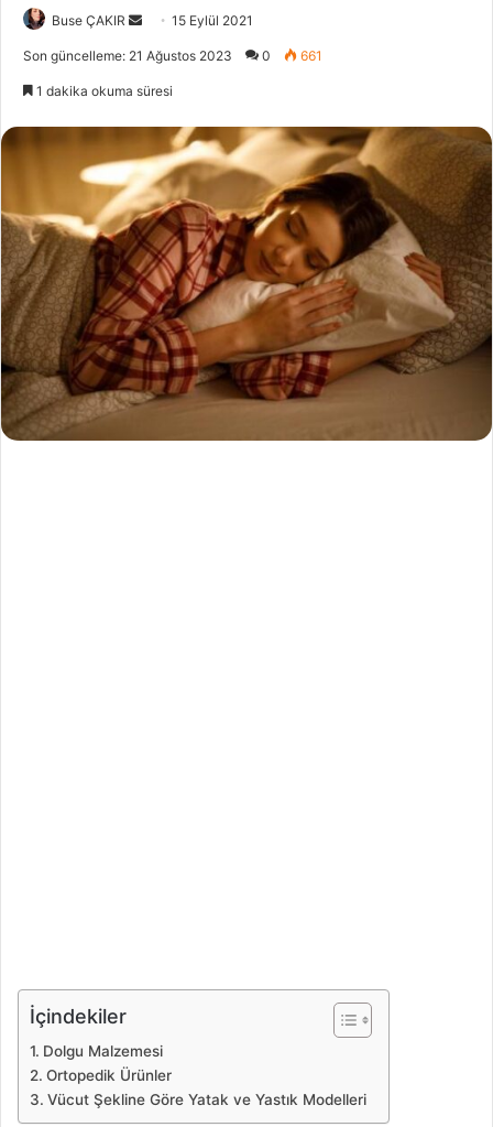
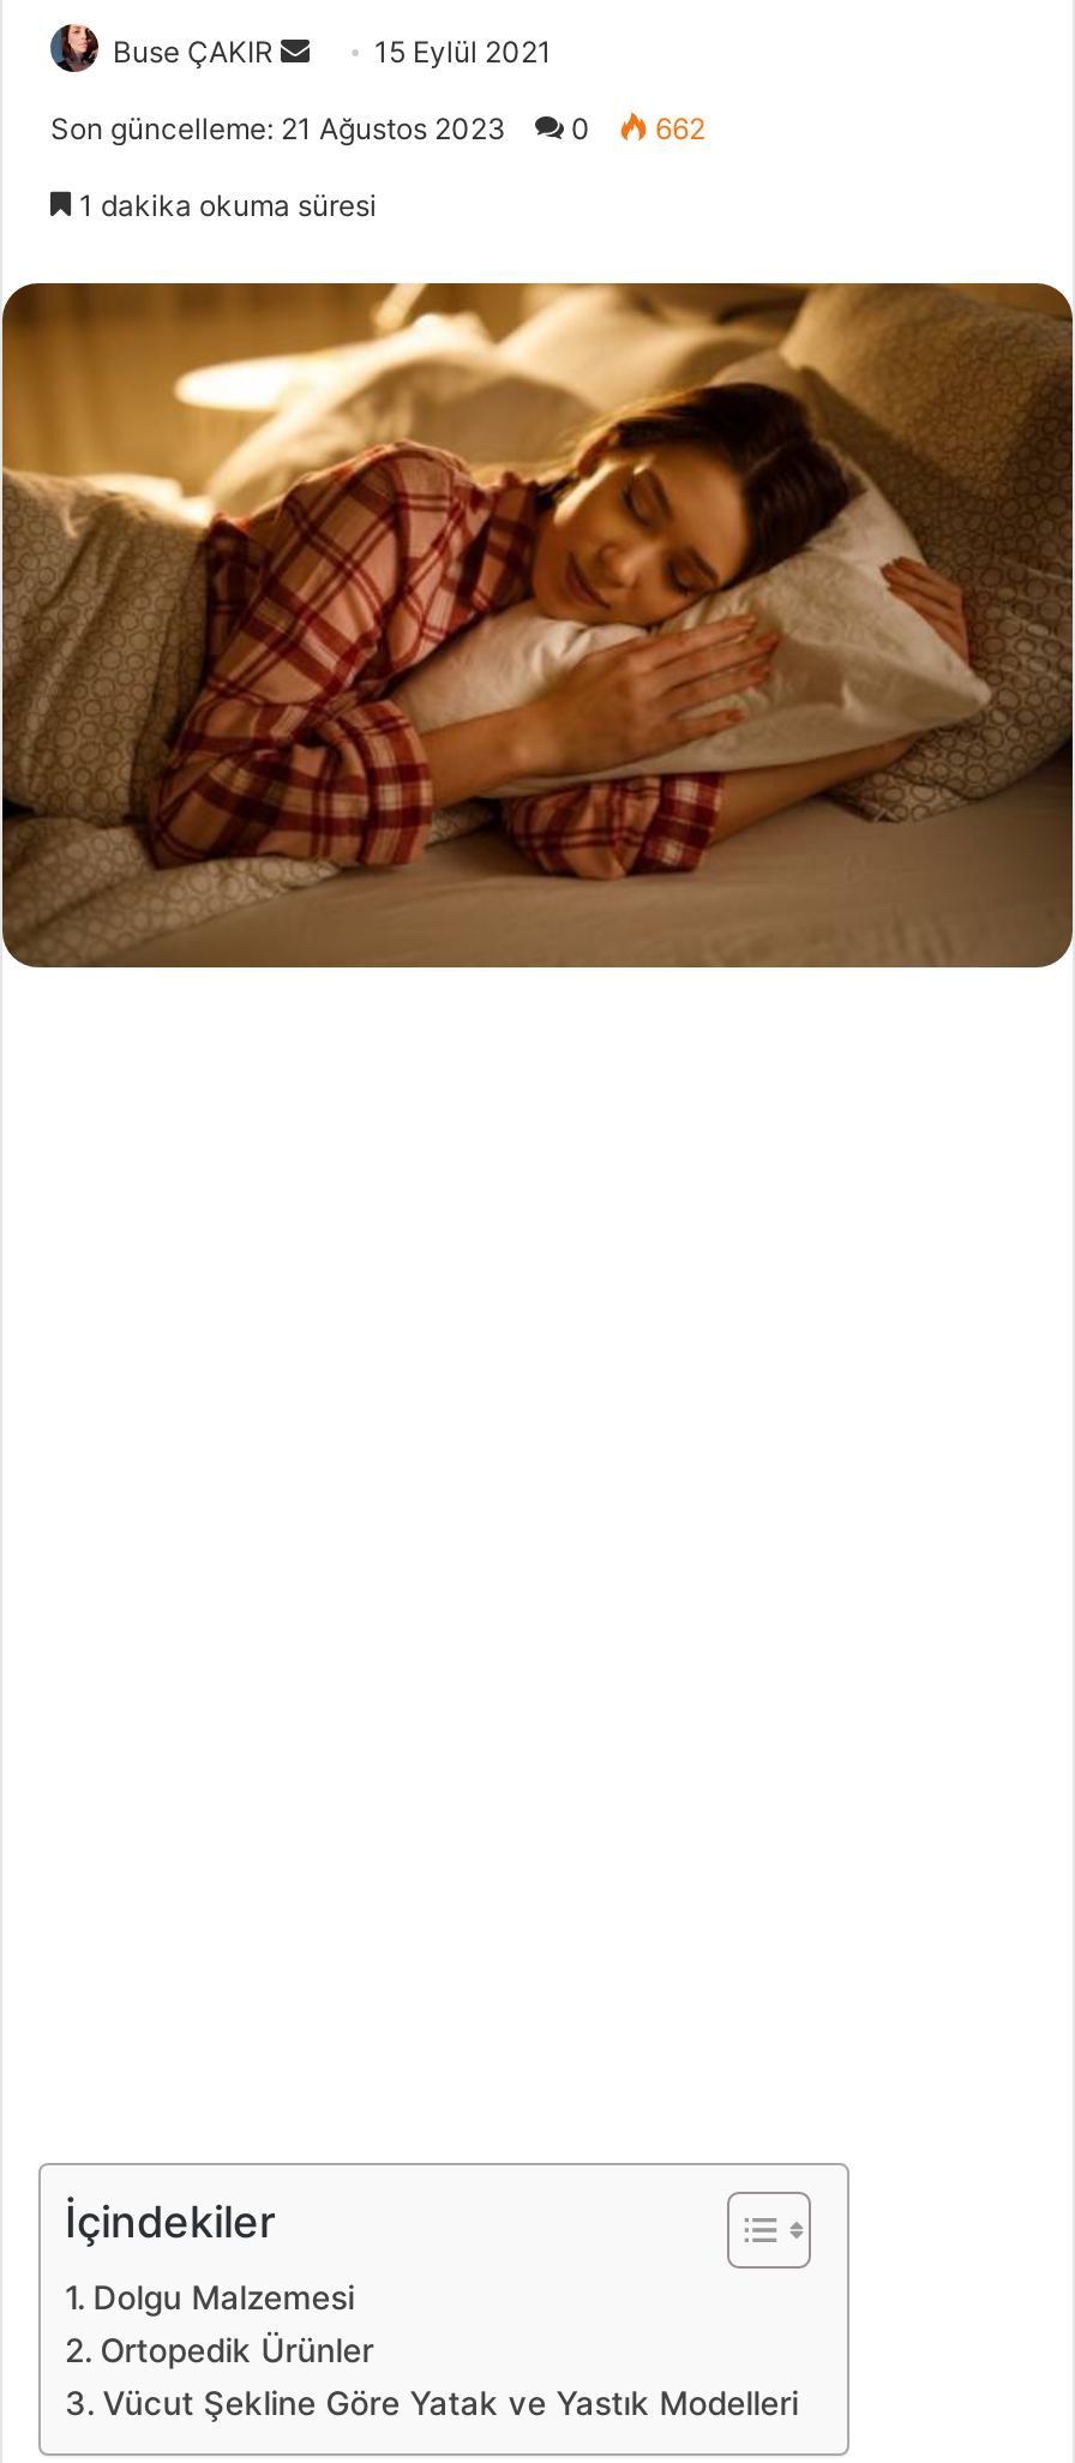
- Son güncelleme: 21 Ağustos 2023 0 661
+ Son güncelleme: 21 Ağustos 2023 0 662
